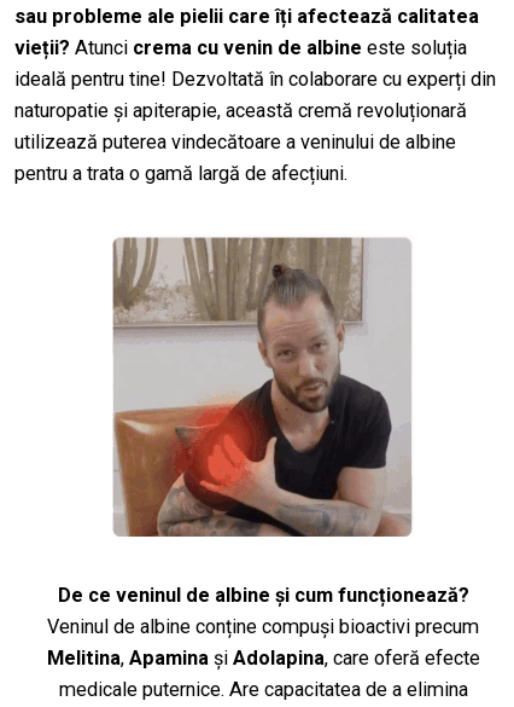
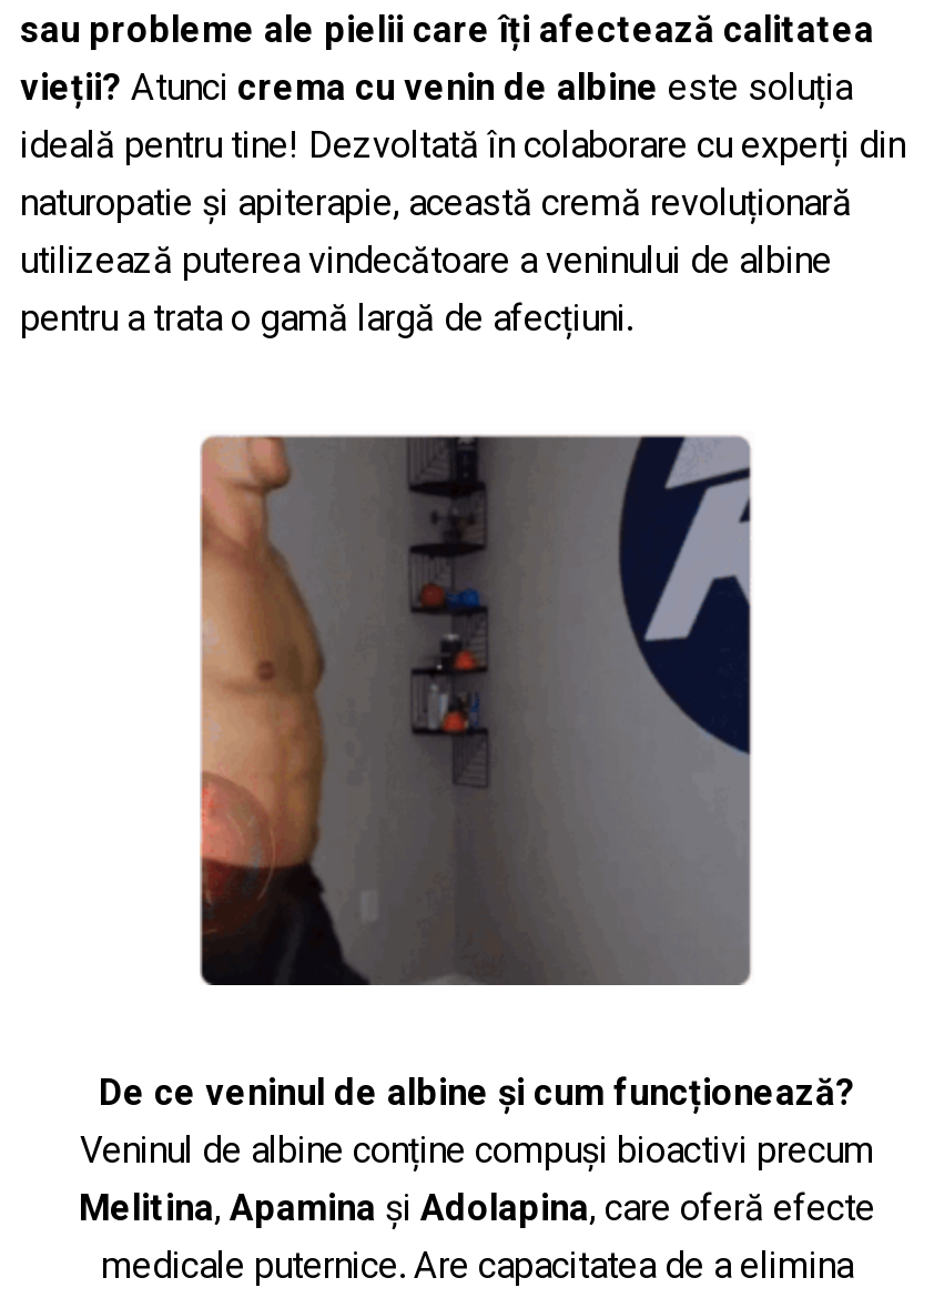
- [image]
+ [image]
